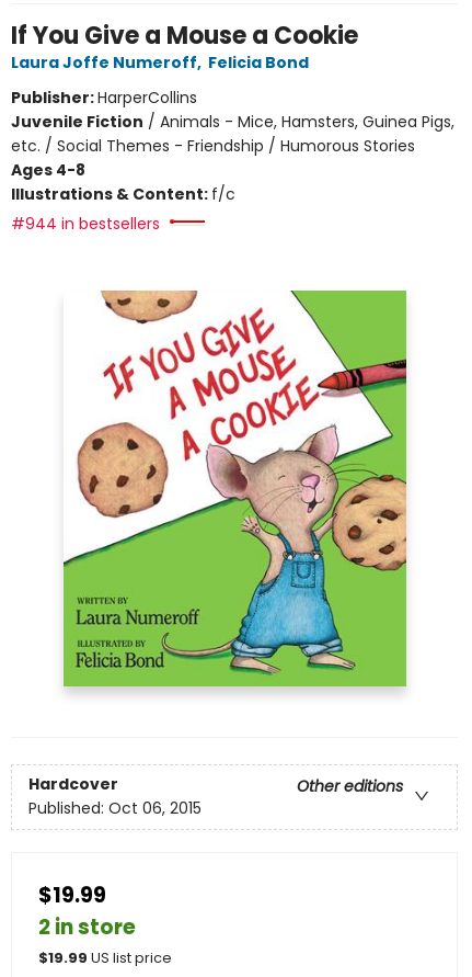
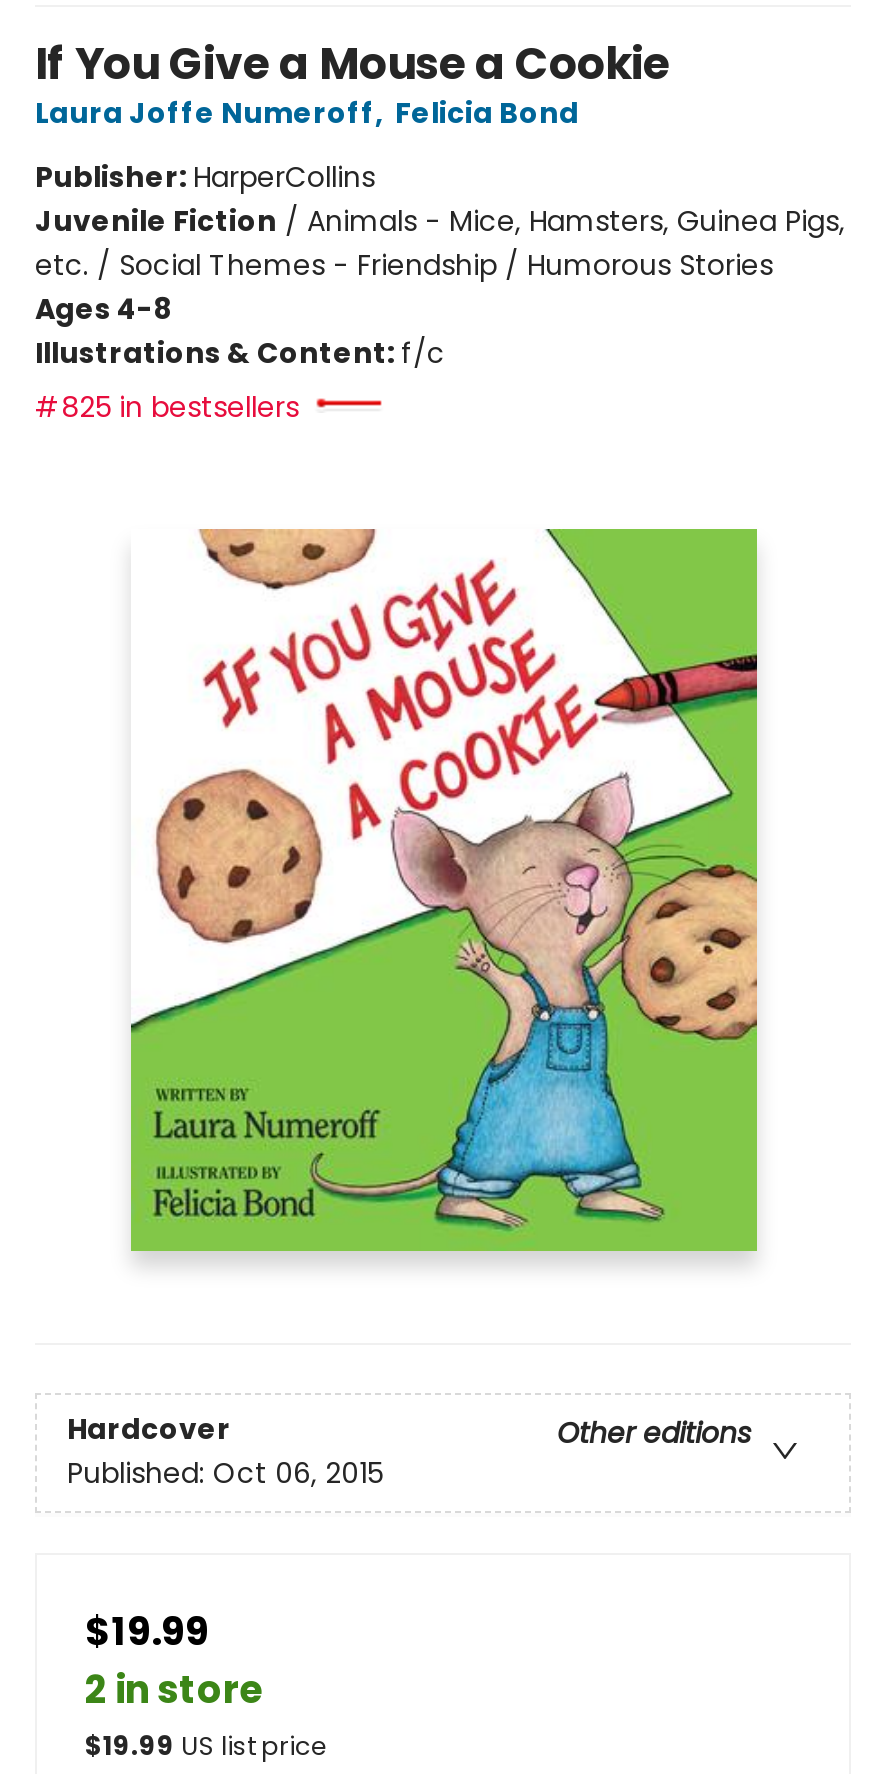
- #944 in bestsellers
+ #825 in bestsellers
